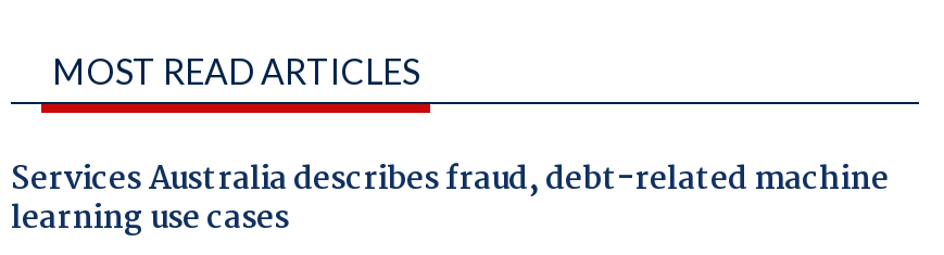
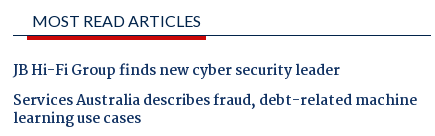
+ JB Hi-Fi Group finds new cyber security leader
